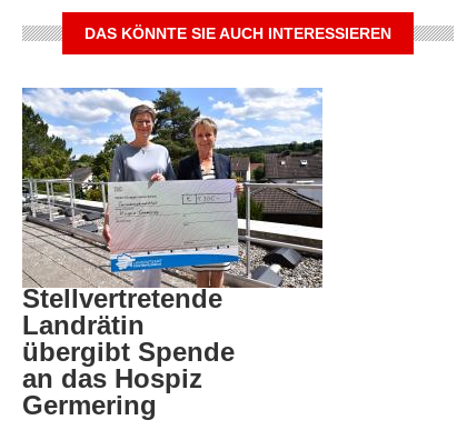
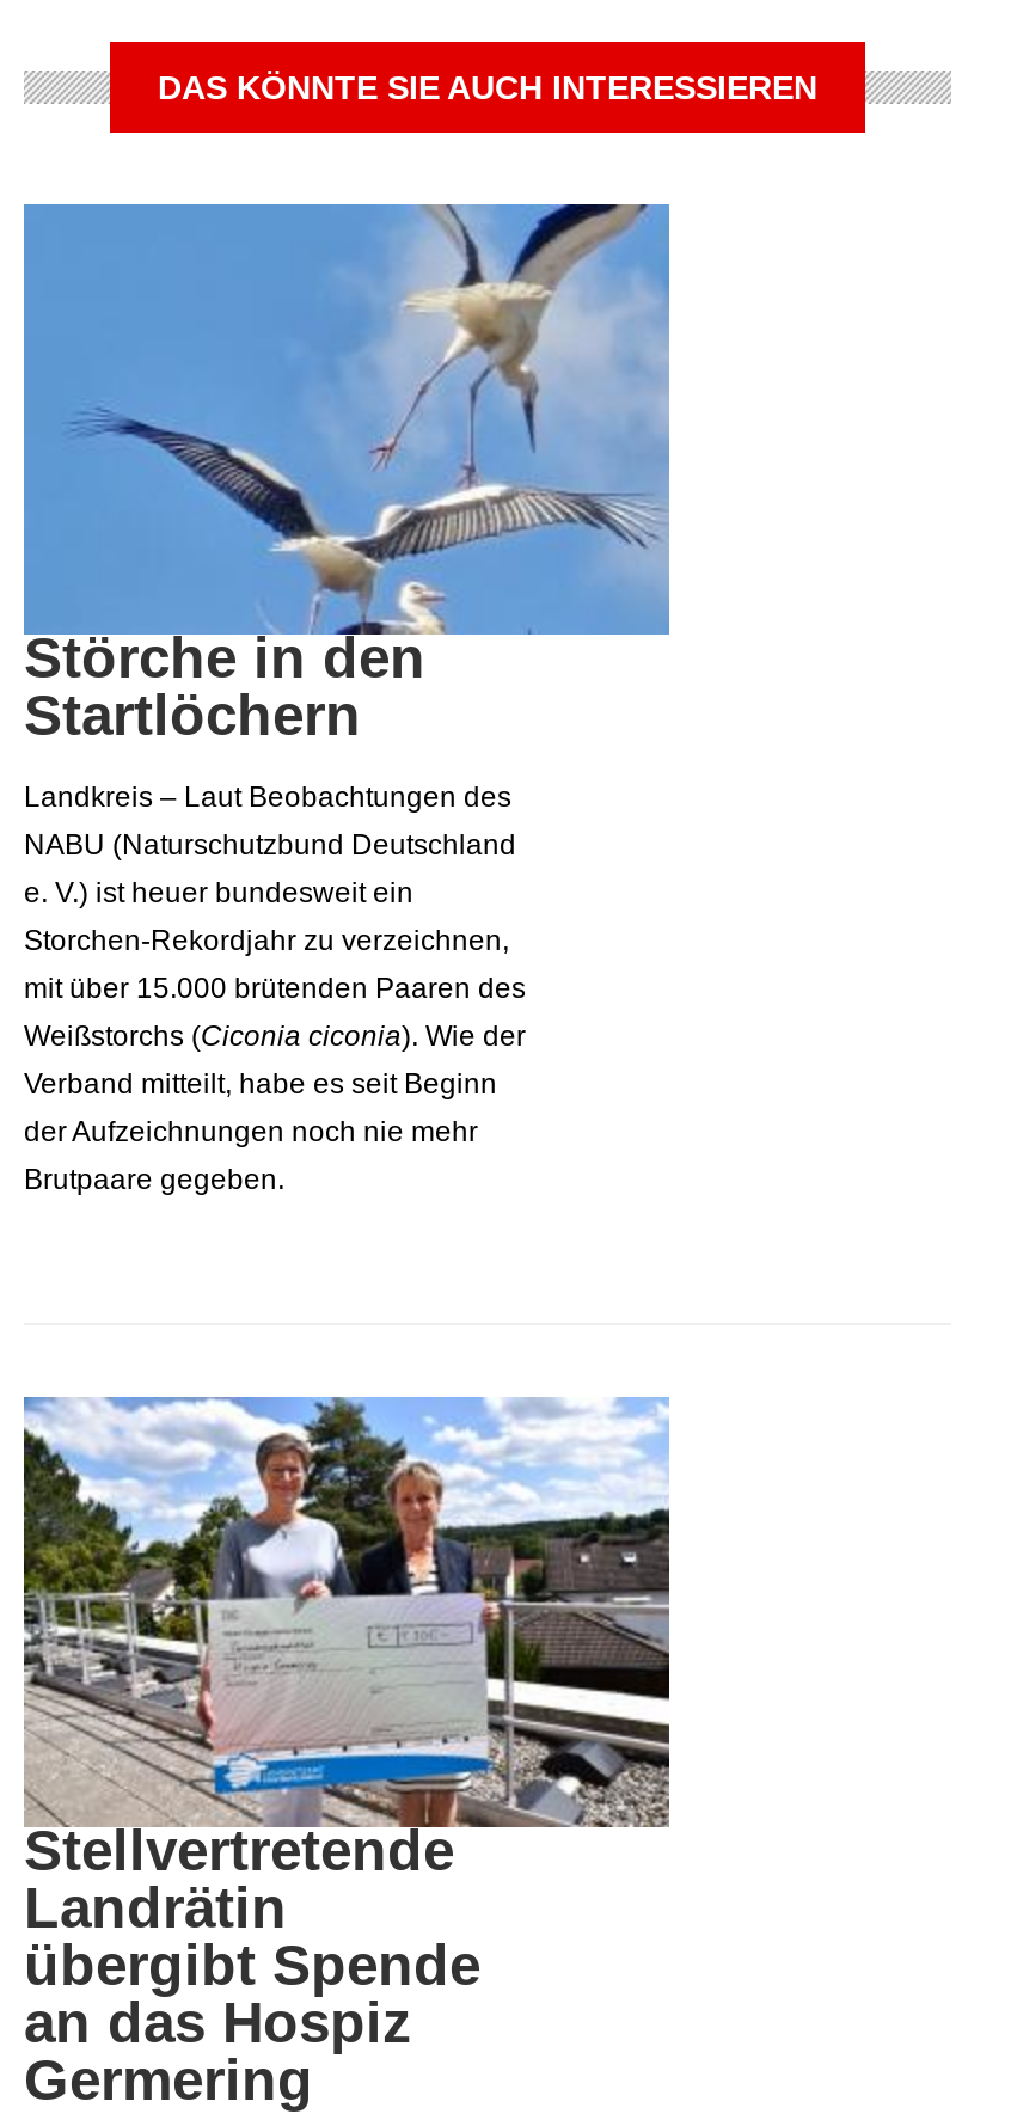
+ [image]
+ Störche in den
+ Startlöchern
+ Landkreis – Laut Beobachtungen des
+ NABU (Naturschutzbund Deutschland
+ e. V.) ist heuer bundesweit ein
+ Storchen-Rekordjahr zu verzeichnen,
+ mit über 15.000 brütenden Paaren des
+ Weißstorchs (Ciconia ciconia). Wie der
+ Verband mitteilt, habe es seit Beginn
+ der Aufzeichnungen noch nie mehr
+ Brutpaare gegeben.
